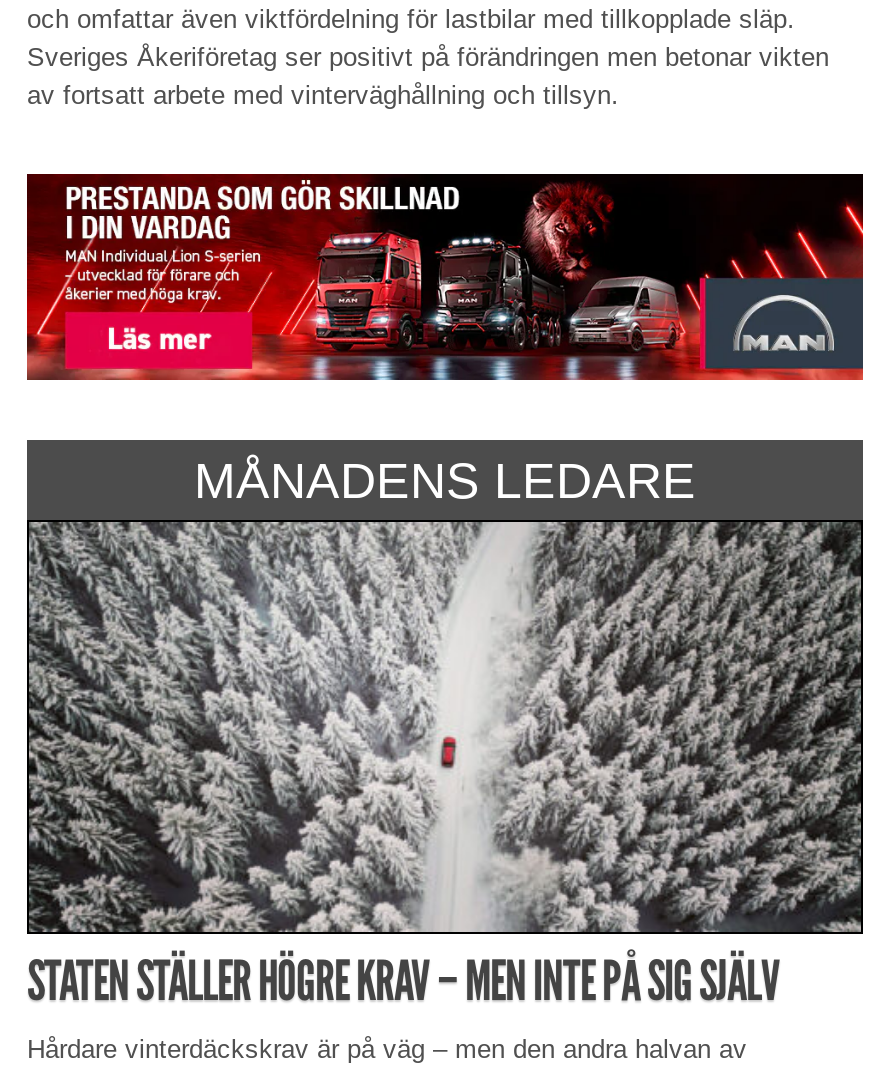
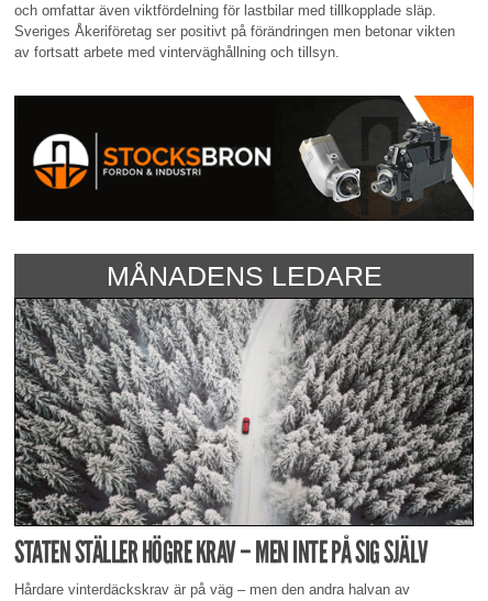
- [image]
+ [image]
